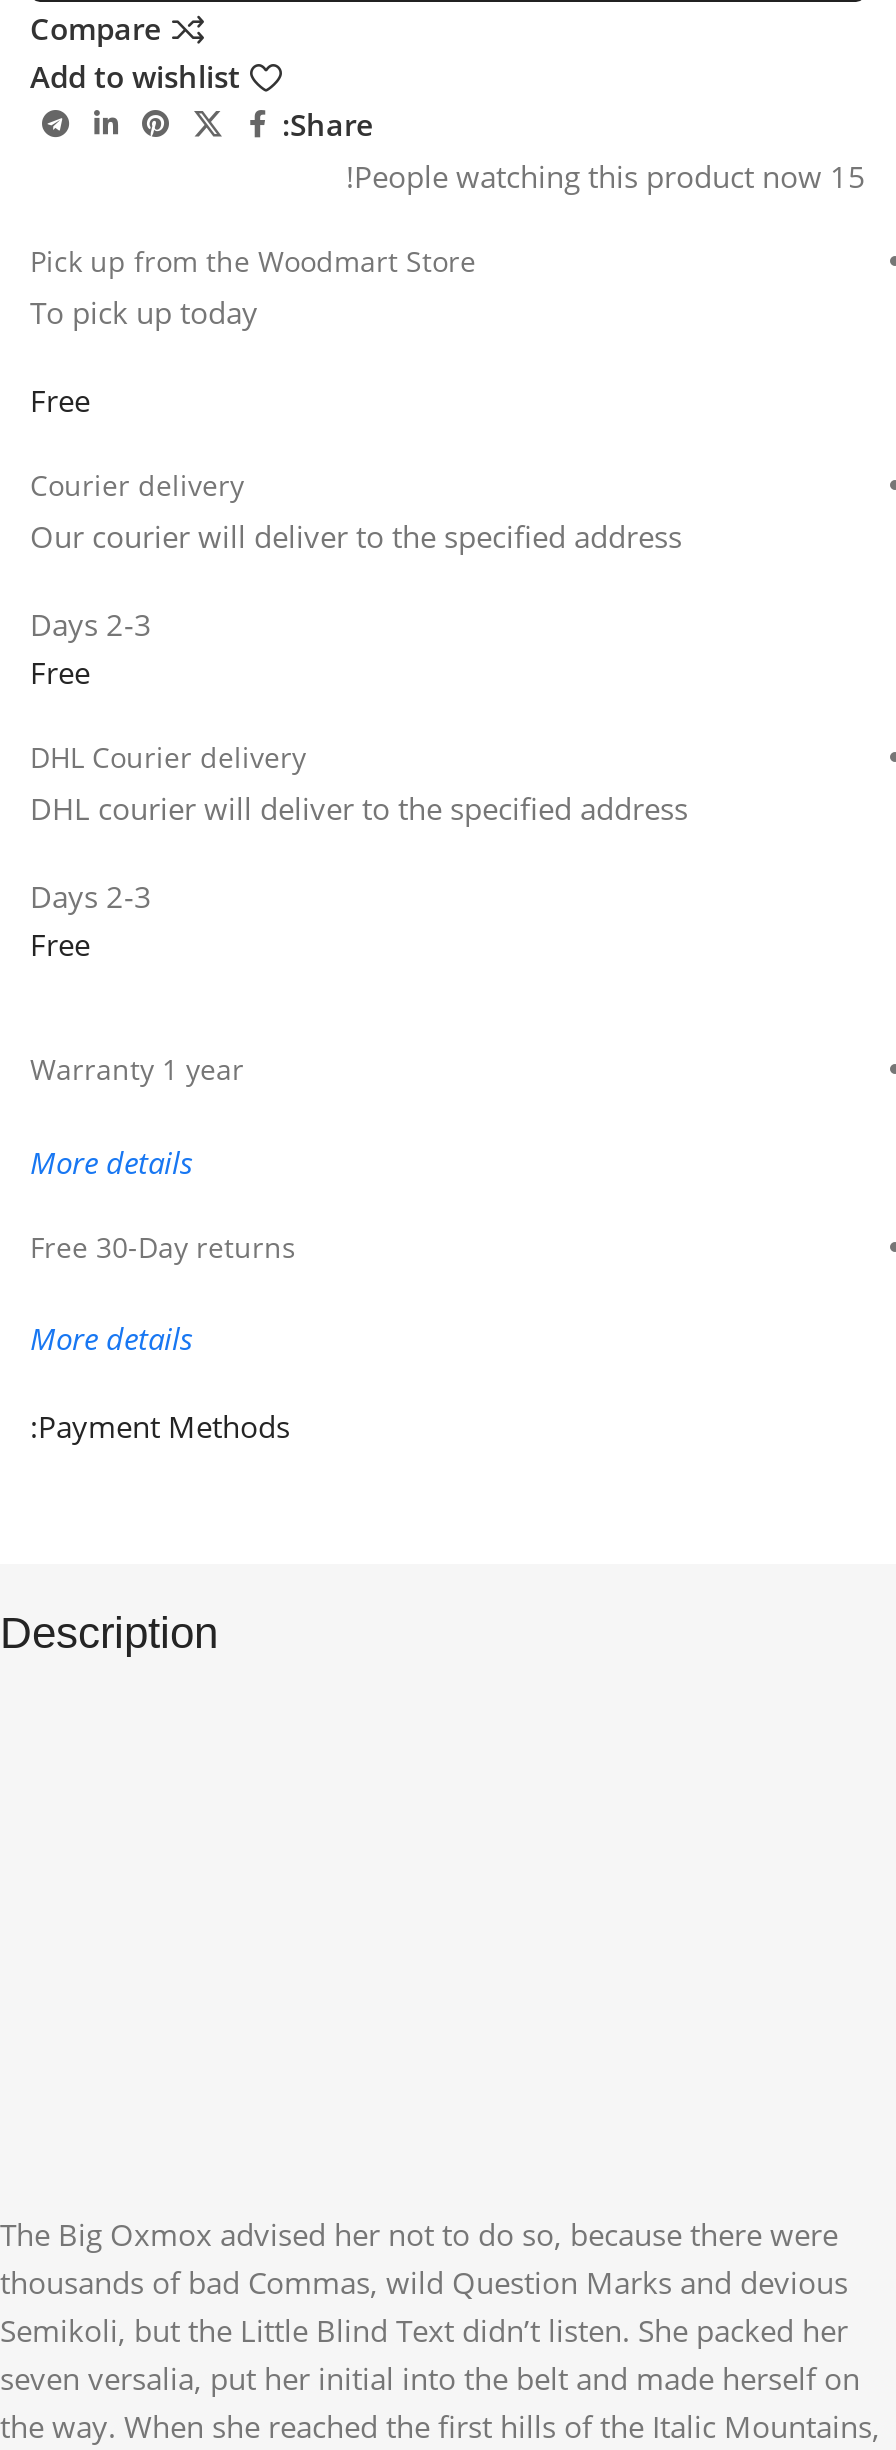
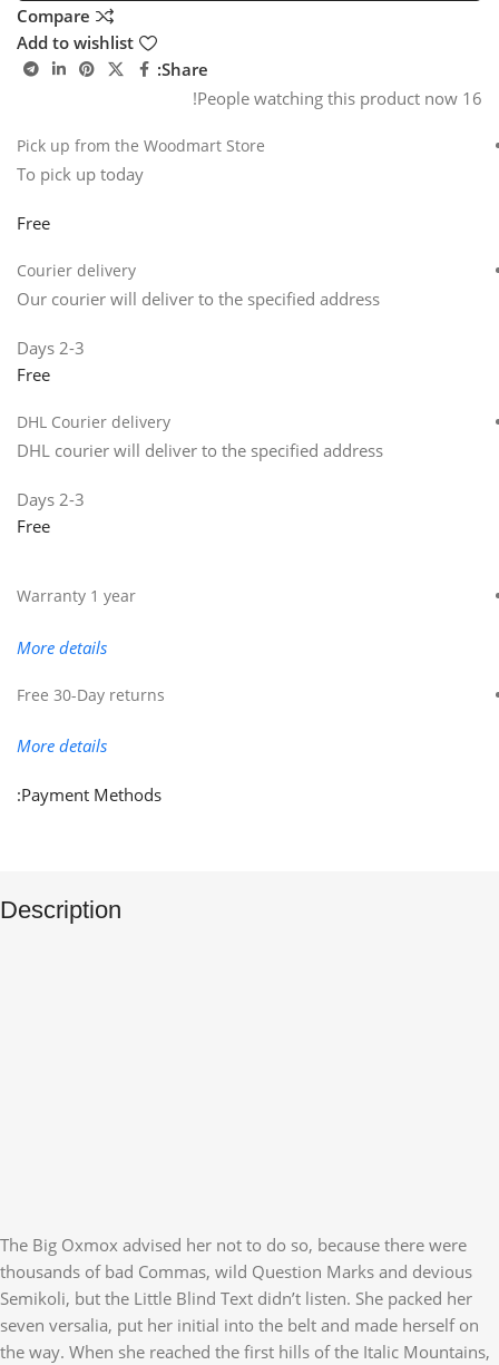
- People watching this product now! 15
+ People watching this product now! 16
